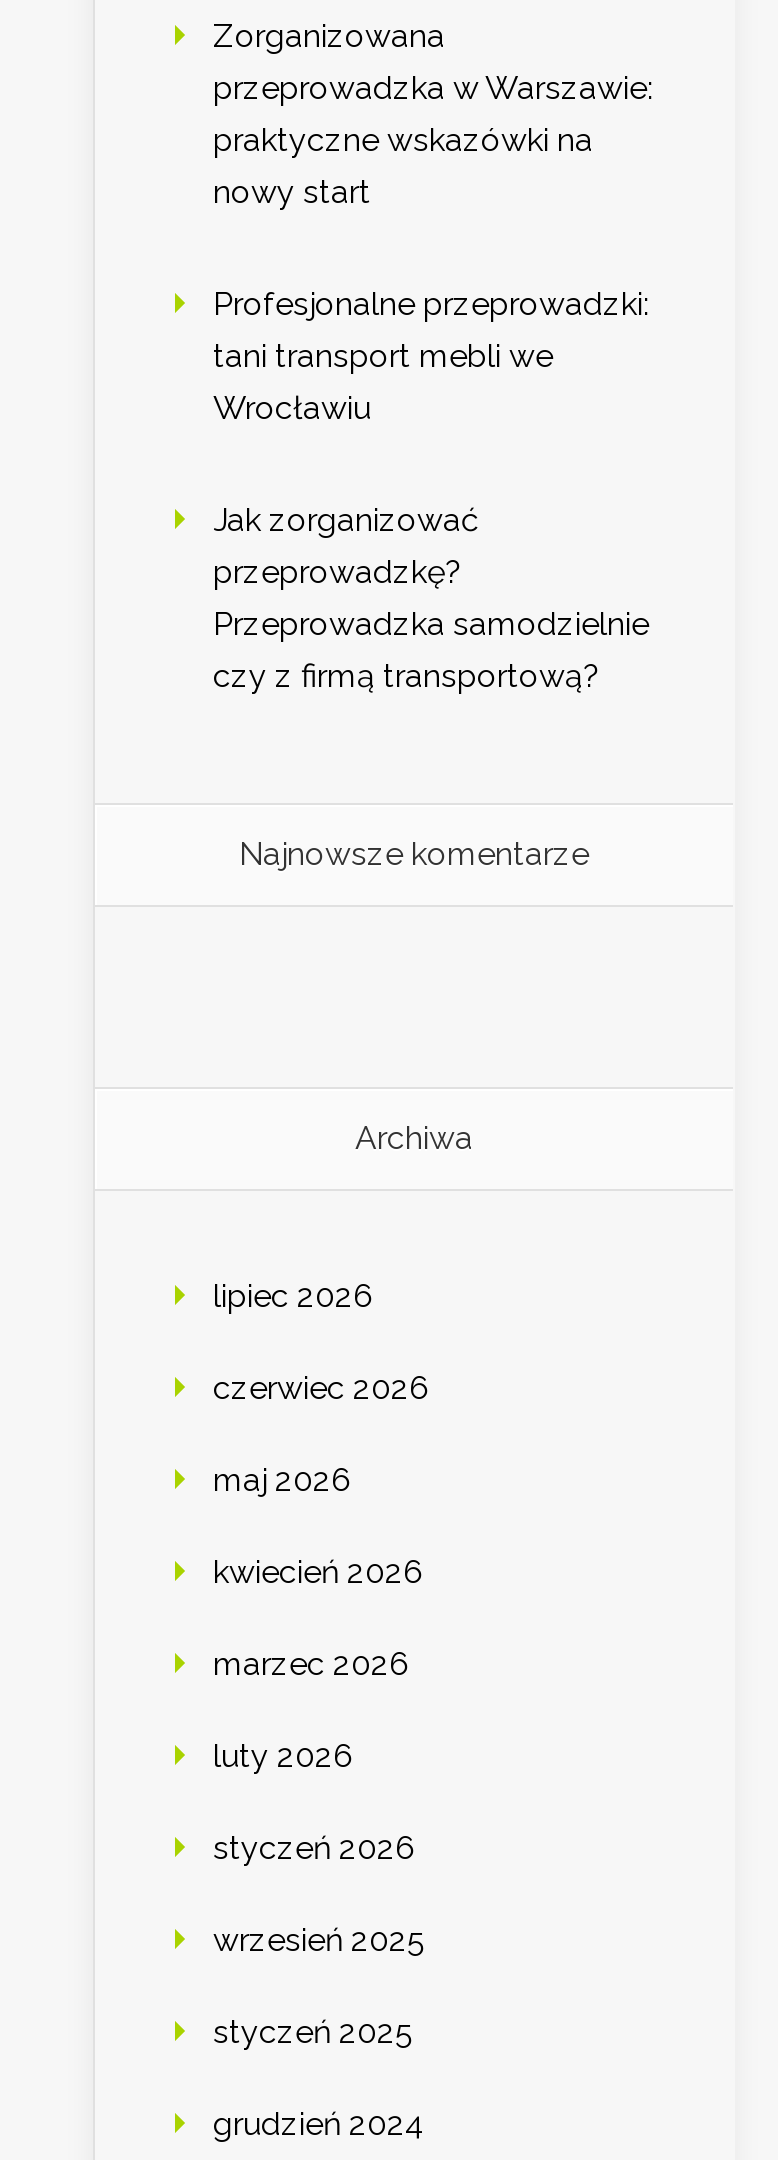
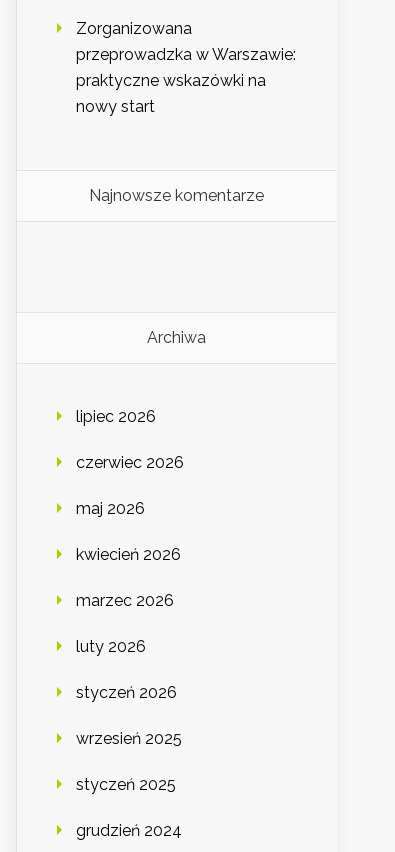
- Profesjonalne przeprowadzki:
- tani transport mebli we
- Wrocławiu
- Jak zorganizować
- przeprowadzkę?
- Przeprowadzka samodzielnie
- czy z firmą transportową?
